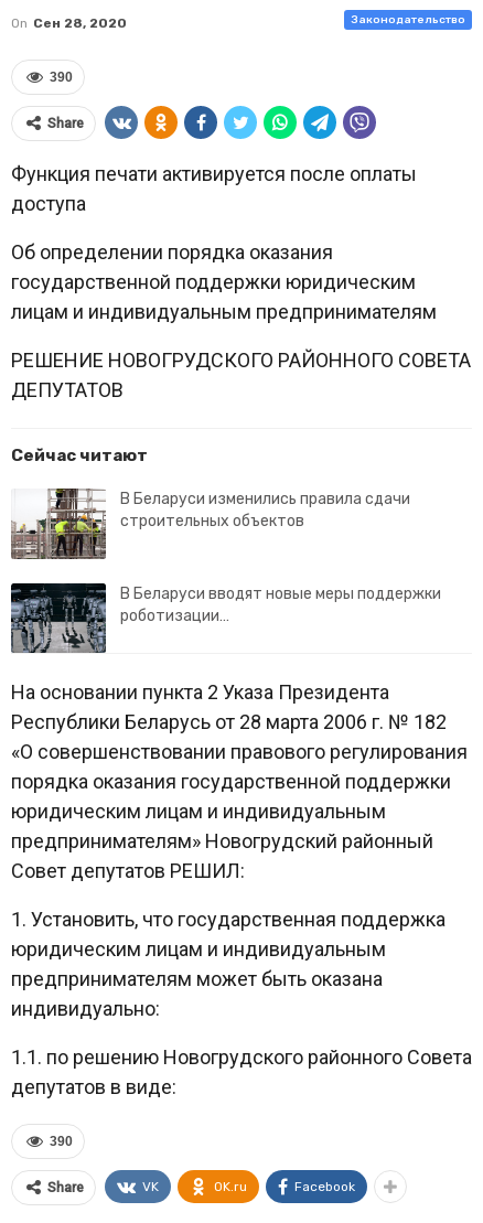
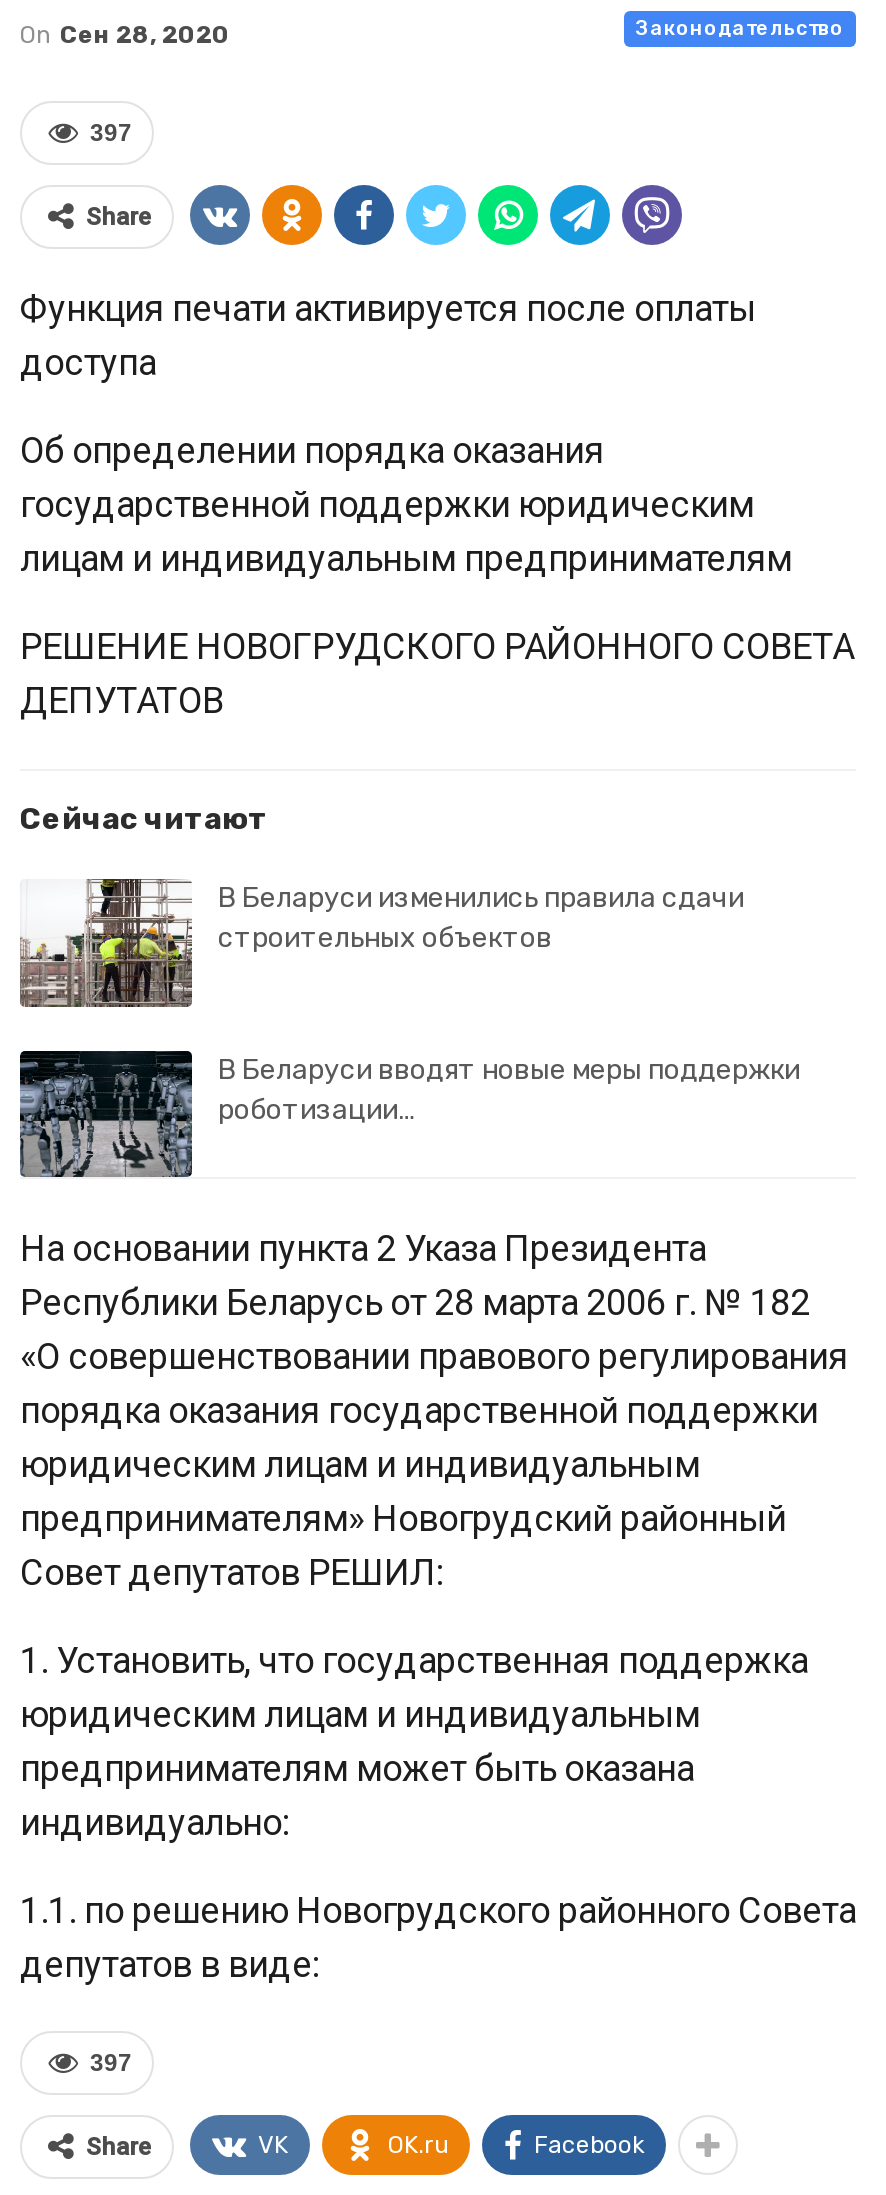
- 390
+ 397

- 390
+ 397
